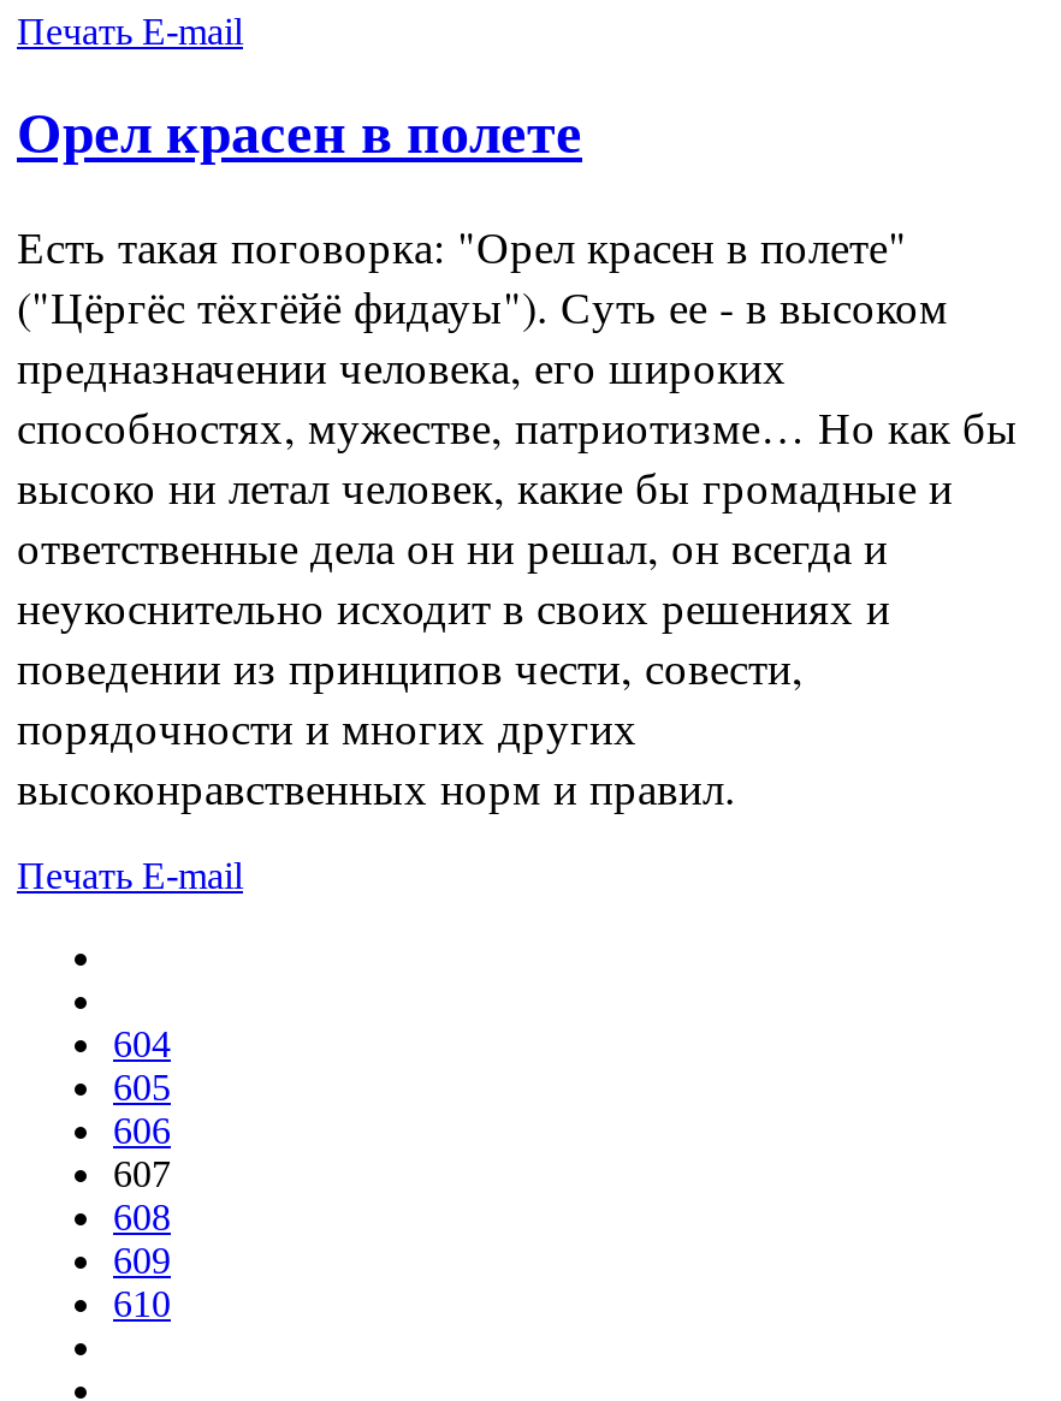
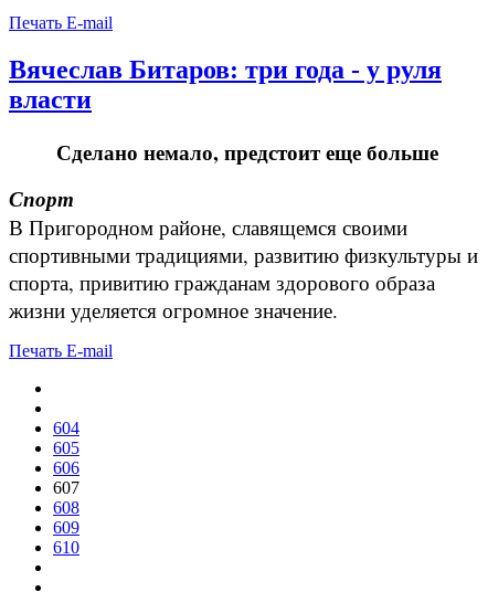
- Орел красен в полете
- Есть такая поговорка: "Орел красен в полете"
- ("Цёргёс тёхгёйё фидауы"). Суть ее - в высоком
- предназначении человека, его широких
- способностях, мужестве, патриотизме… Но как бы
- высоко ни летал человек, какие бы громадные и
- ответственные дела он ни решал, он всегда и
- неукоснительно исходит в своих решениях и
- поведении из принципов чести, совести,
- порядочности и многих других
- высоконравственных норм и правил.
+ Вячеслав Битаров: три года - у руля
+ власти
+ Сделано немало, предстоит еще больше
+ Спорт
+ В Пригородном районе, славящемся своими
+ спортивными традициями, развитию физкультуры и
+ спорта, привитию гражданам здорового образа
+ жизни уделяется огромное значение.
